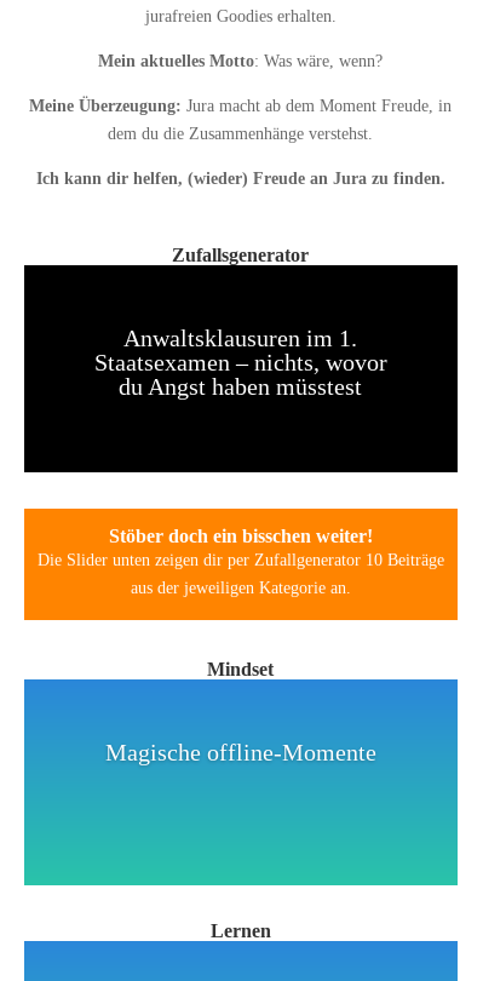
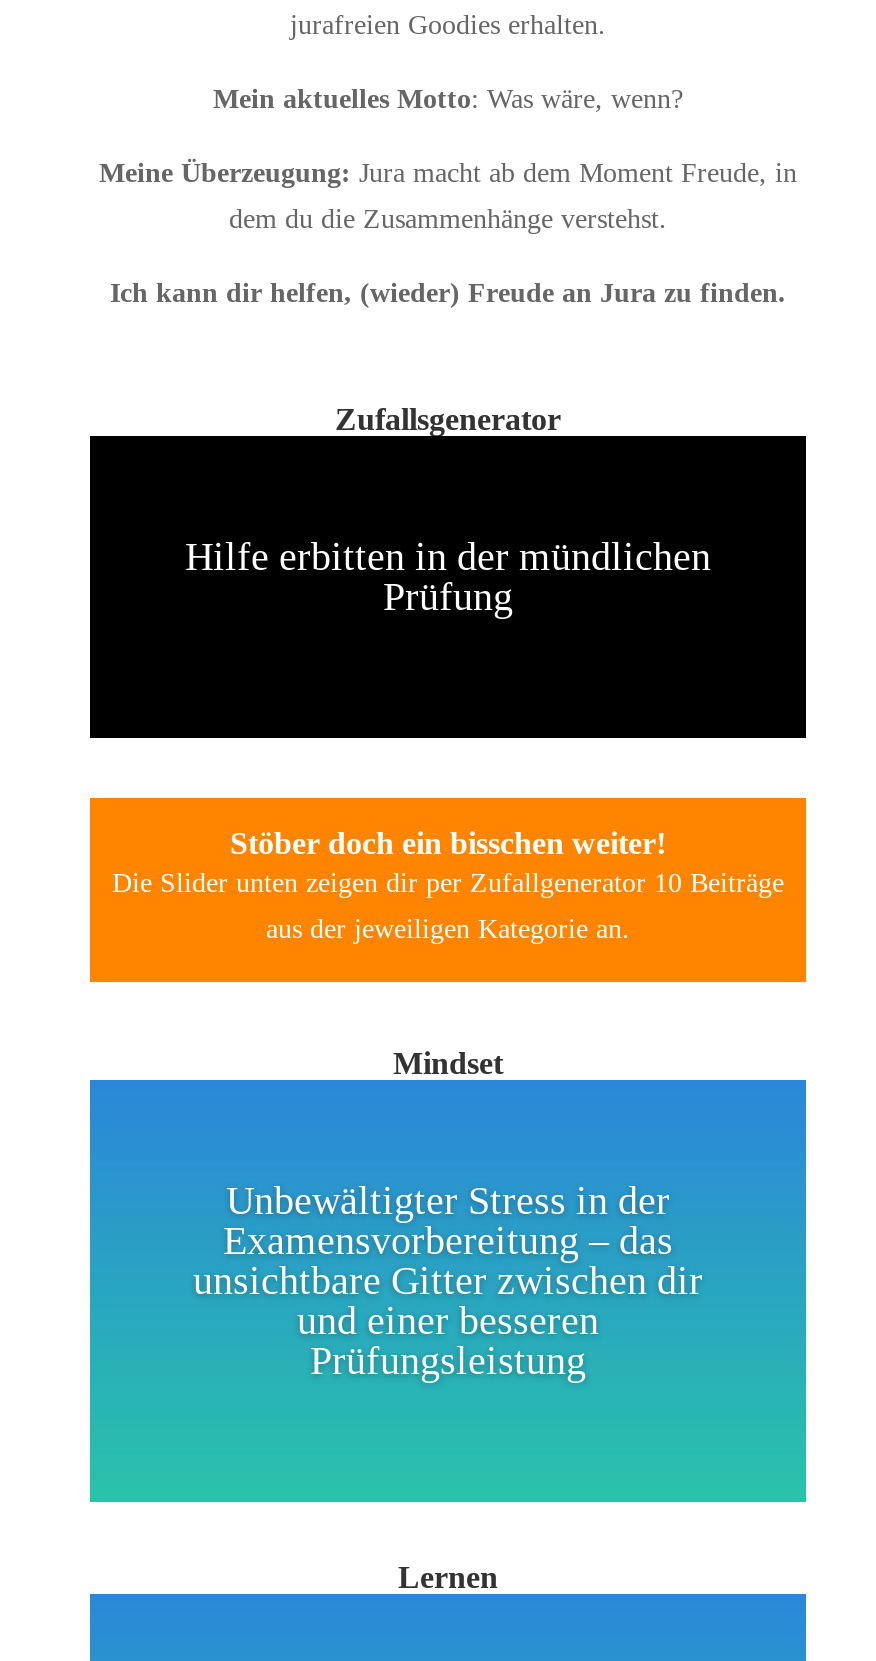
- Anwaltsklausuren im 1.
- Staatsexamen – nichts, wovor
- du Angst haben müsstest
+ Hilfe erbitten in der mündlichen
+ Prüfung

moved up: Stöber doch ein bisschen weiter! | Die Slider unten zeigen dir per Zufallgenerator 10 Beiträge | aus der jeweiligen Kategorie an. | Mindset

- Magische offline-Momente
+ Unbewältigter Stress in der
+ Examensvorbereitung – das
+ unsichtbare Gitter zwischen dir
+ und einer besseren
+ Prüfungsleistung
